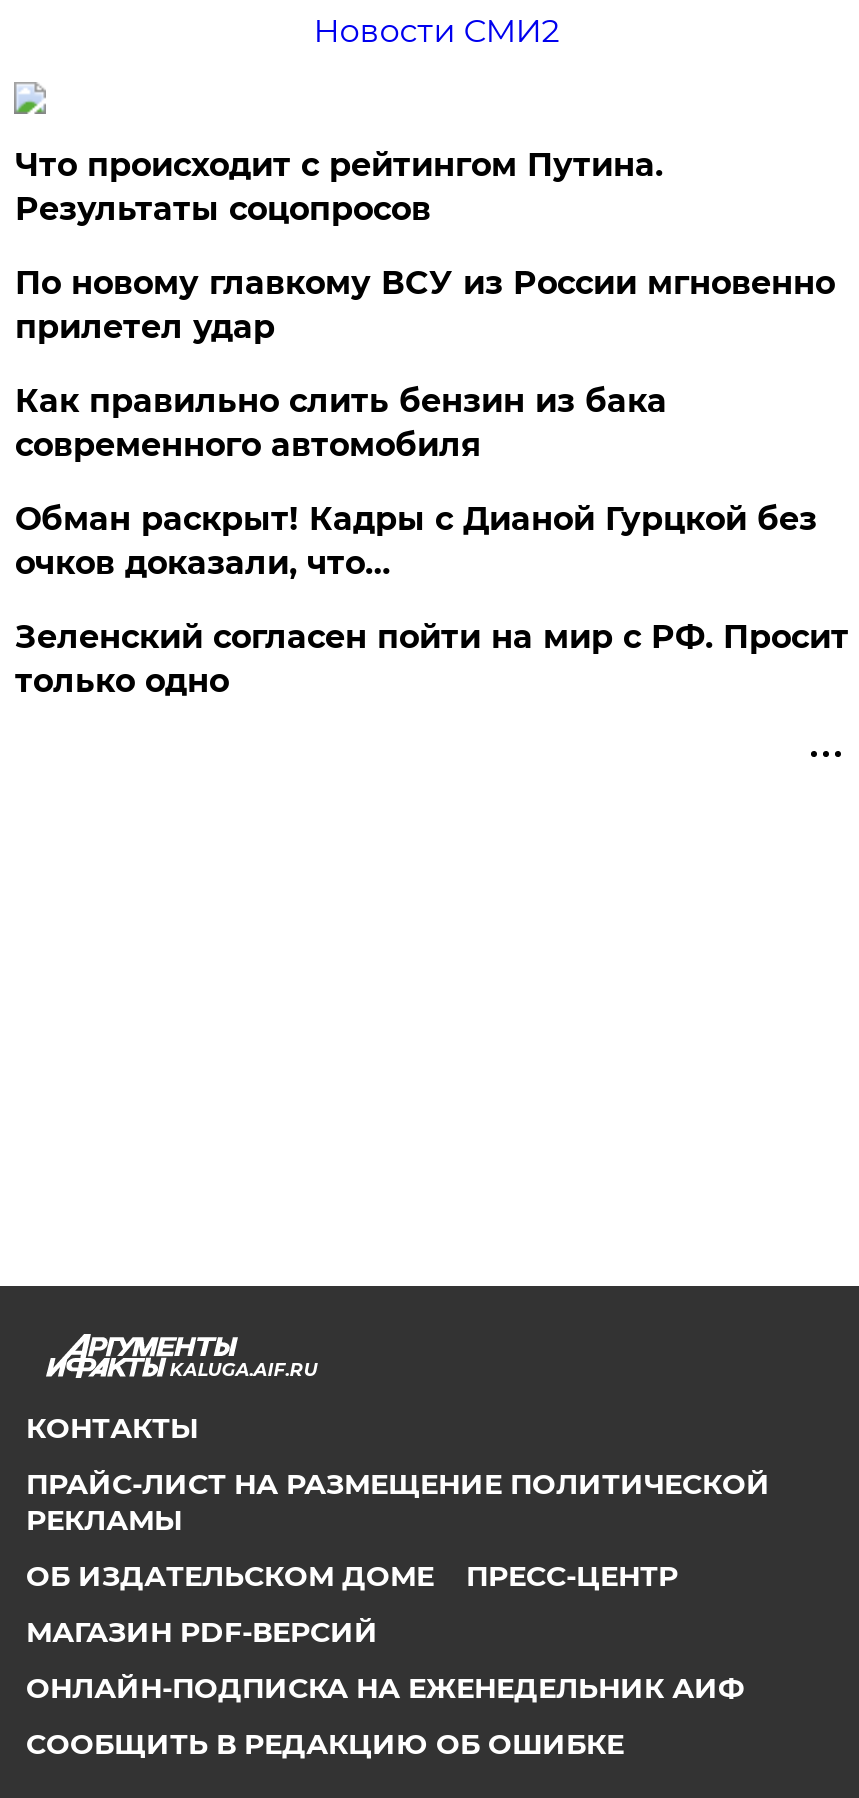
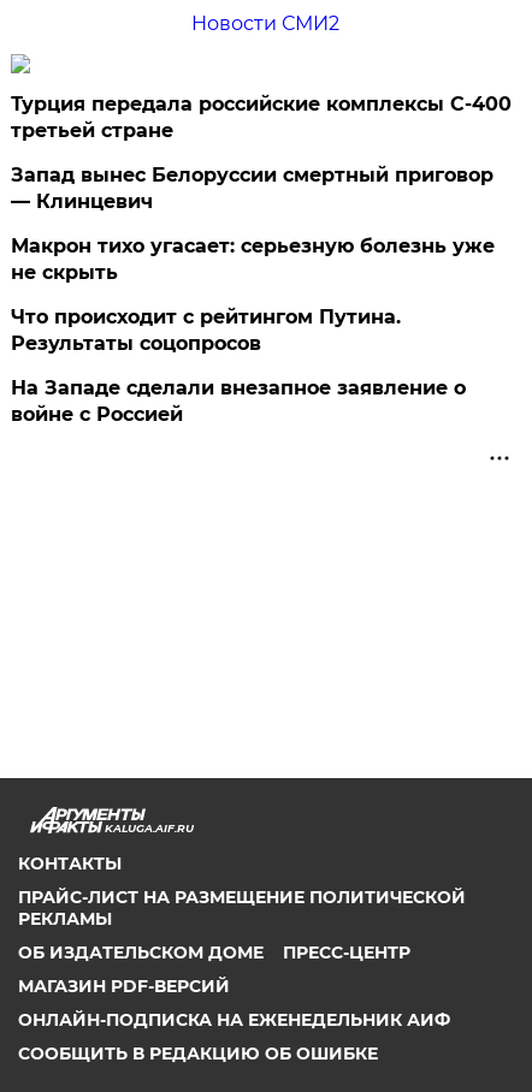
+ Турция передала российские комплексы С-400
+ третьей стране
+ Запад вынес Белоруссии смертный приговор
+ — Клинцевич
+ Макрон тихо угасает: серьезную болезнь уже
+ не скрыть

moved down: Что происходит с рейтингом Путина. | Результаты соцопросов

- По новому главкому ВСУ из России мгновенно
- прилетел удар
- Как правильно слить бензин из бака
- современного автомобиля
- Обман раскрыт! Кадры с Дианой Гурцкой без
- очков доказали, что…
- Зеленский согласен пойти на мир с РФ. Просит
- только одно
+ На Западе сделали внезапное заявление о
+ войне с Россией
